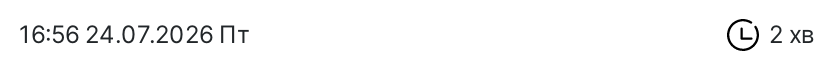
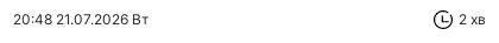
- 16:56 24.07.2026 Пт
+ 20:48 21.07.2026 Вт
